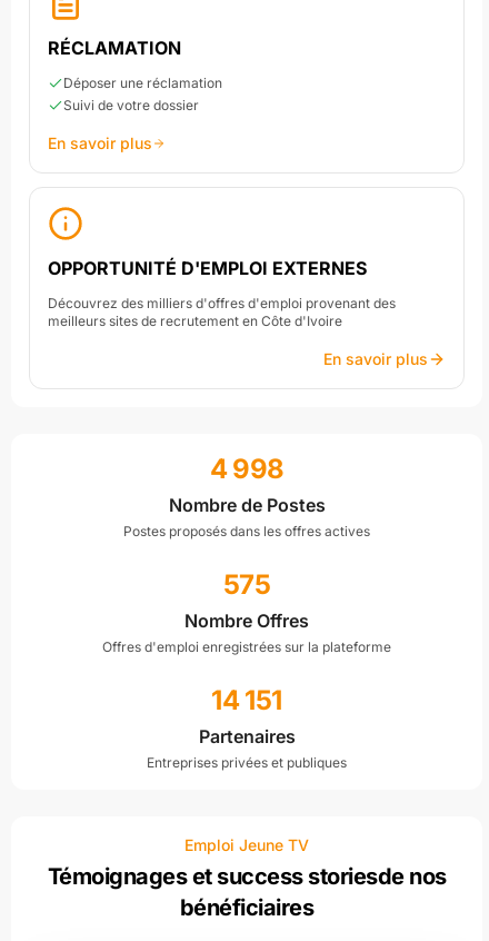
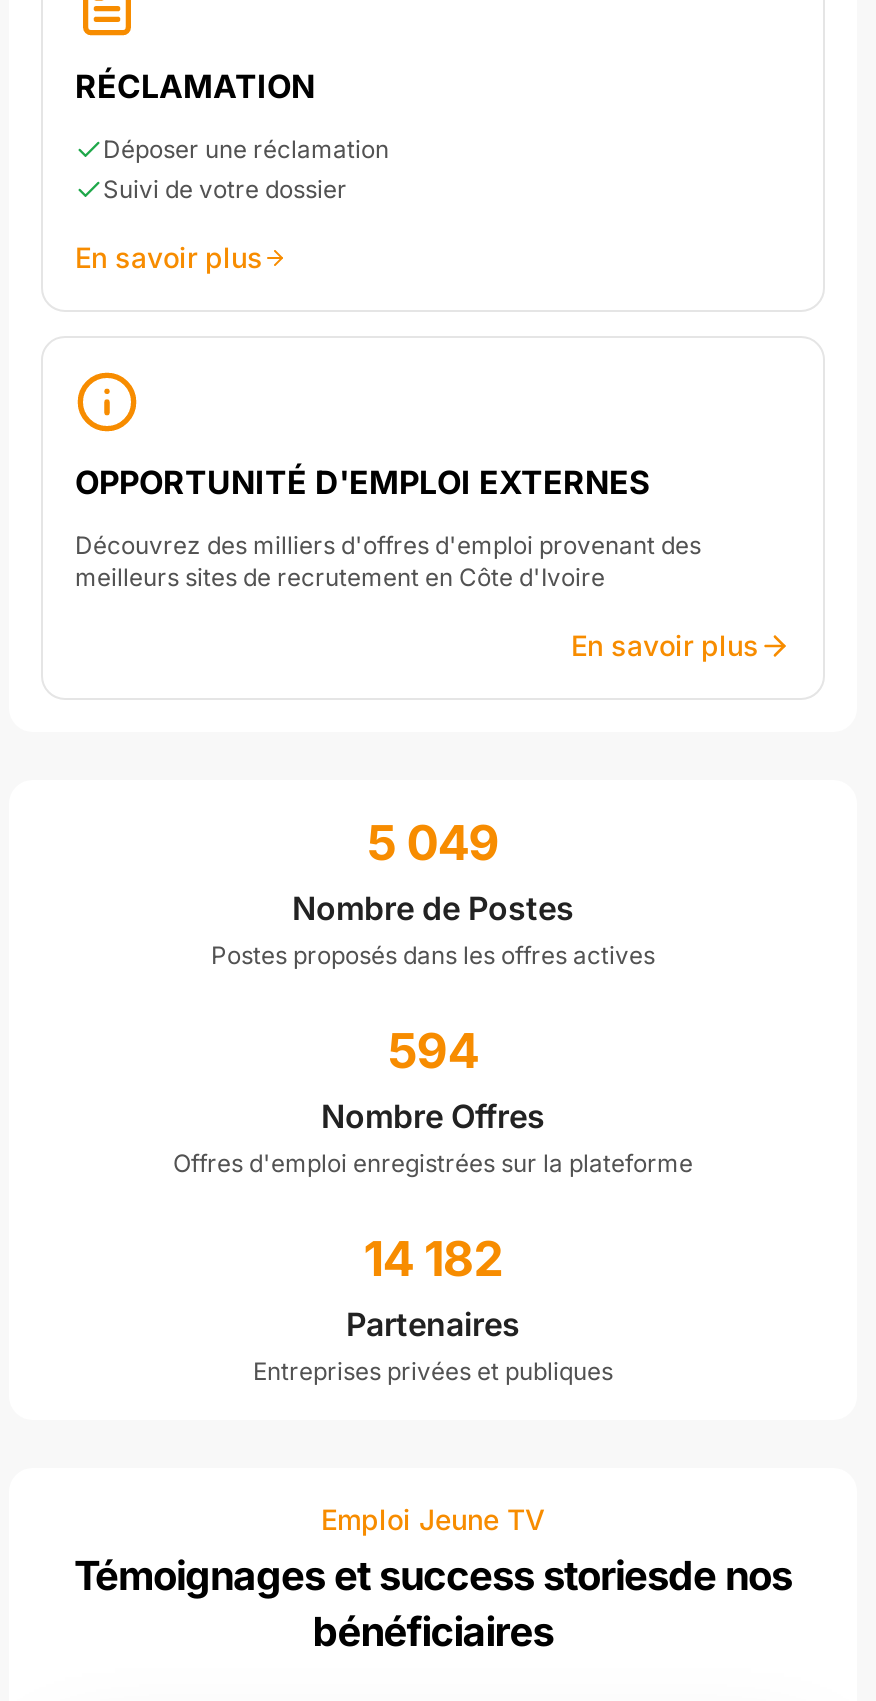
- 4 998
+ 5 049

- 575
+ 594

- 14 151
+ 14 182
